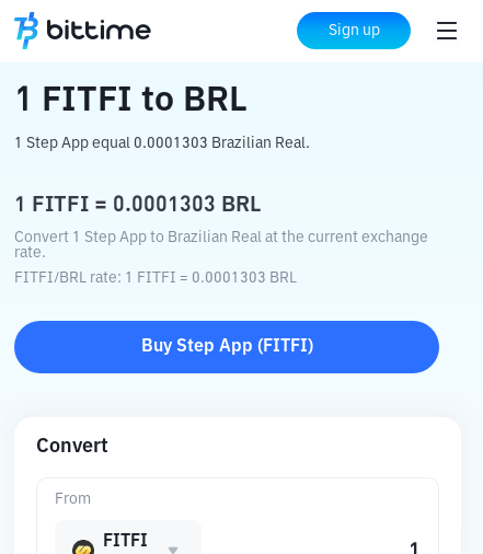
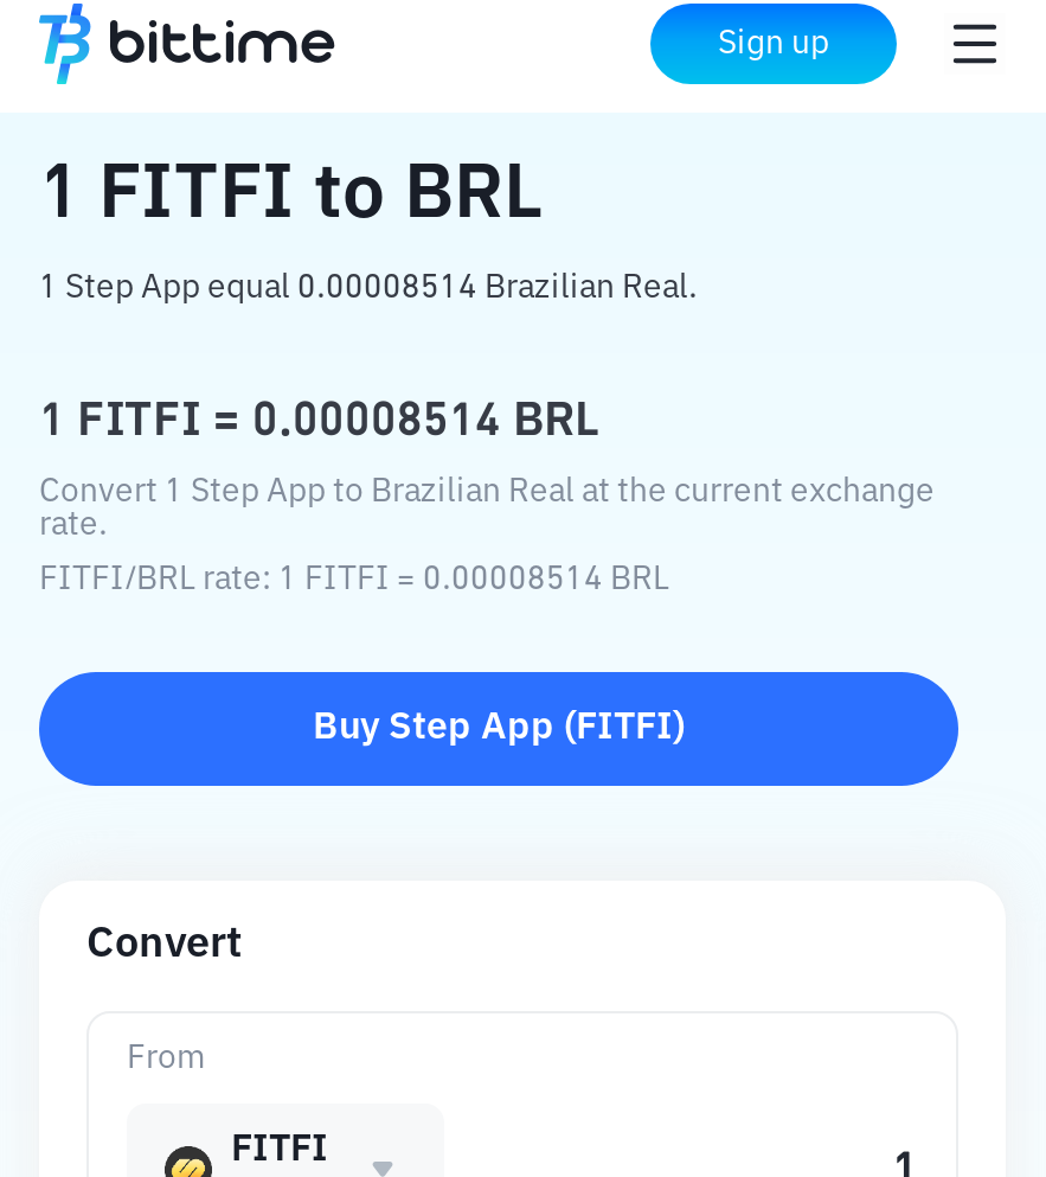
- 1 Step App equal 0.0001303 Brazilian Real.
+ 1 Step App equal 0.00008514 Brazilian Real.

- 1 FITFI = 0.0001303 BRL
+ 1 FITFI = 0.00008514 BRL

- FITFI/BRL rate: 1 FITFI = 0.0001303 BRL
+ FITFI/BRL rate: 1 FITFI = 0.00008514 BRL
